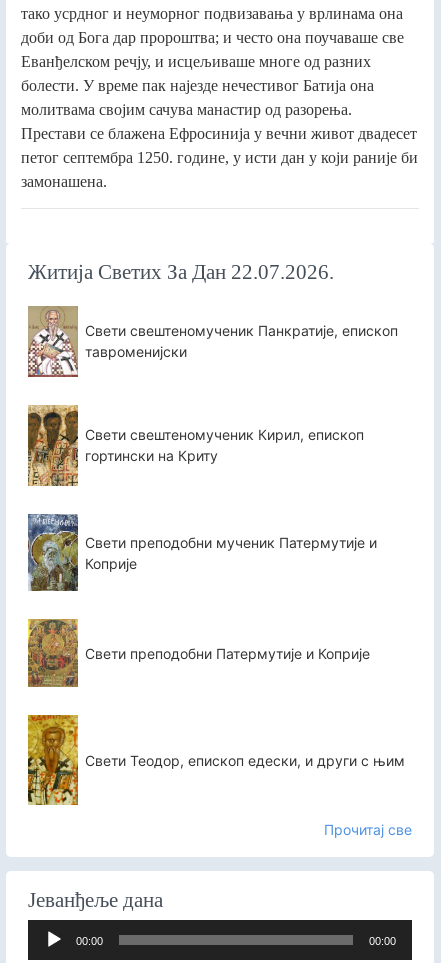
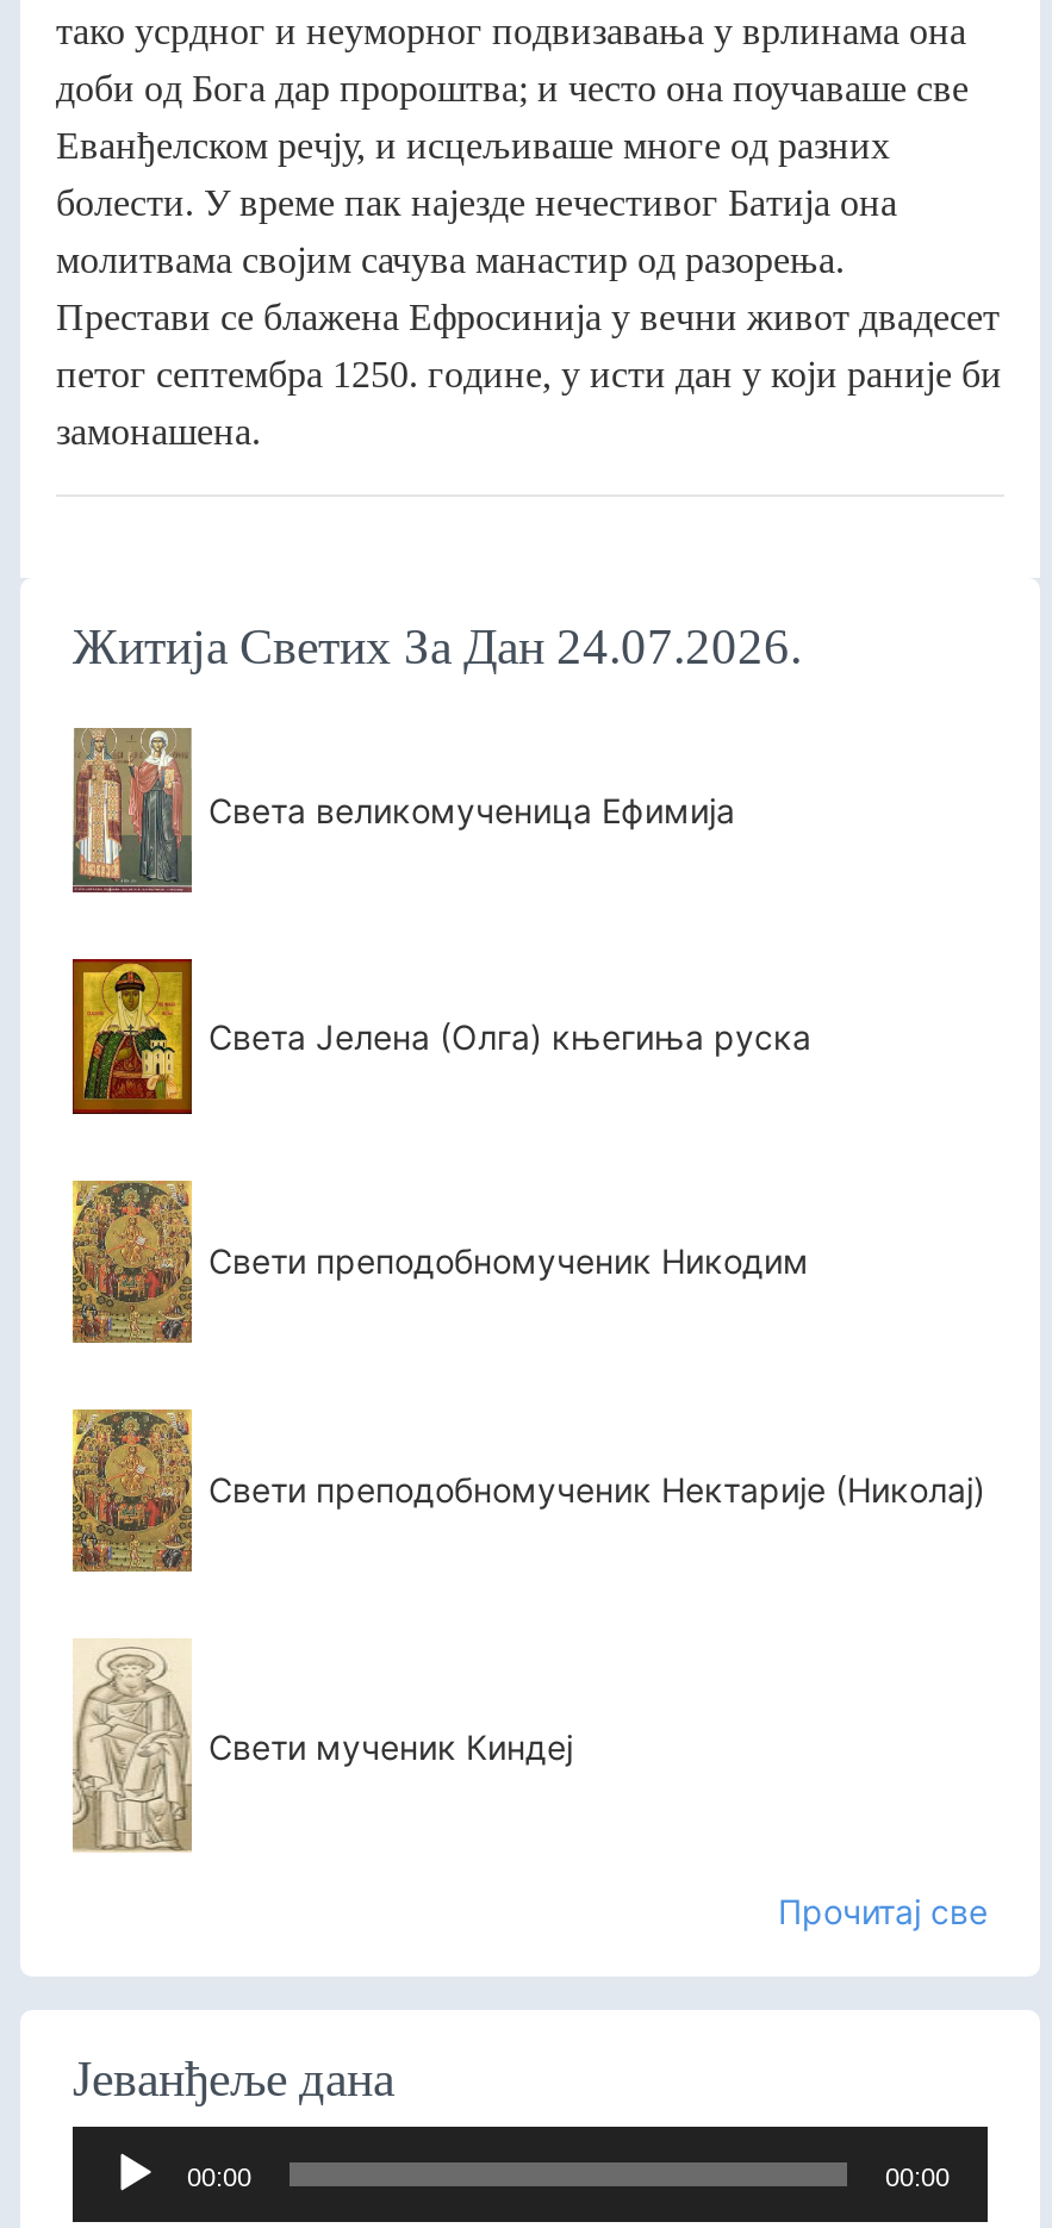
- Житија Светих За Дан 22.07.2026.
+ Житија Светих За Дан 24.07.2026.

- [image]
- Свети свештеномученик Панкратије, епископ
- тавроменијски
+ [image]
+ Света великомученица Ефимија

- [image]
- Свети свештеномученик Кирил, епископ
- гортински на Криту
+ [image]
+ Света Јелена (Олга) књегиња руска

- [image]
- Свети преподобни мученик Патермутије и
- Коприје
+ [image]
+ Свети преподобномученик Никодим

- Свети преподобни Патермутије и Коприје
+ Свети преподобномученик Нектарије (Николај)

- [image]
- Свети Теодор, епископ едески, и други с њим
+ [image]
+ Свети мученик Киндеј
